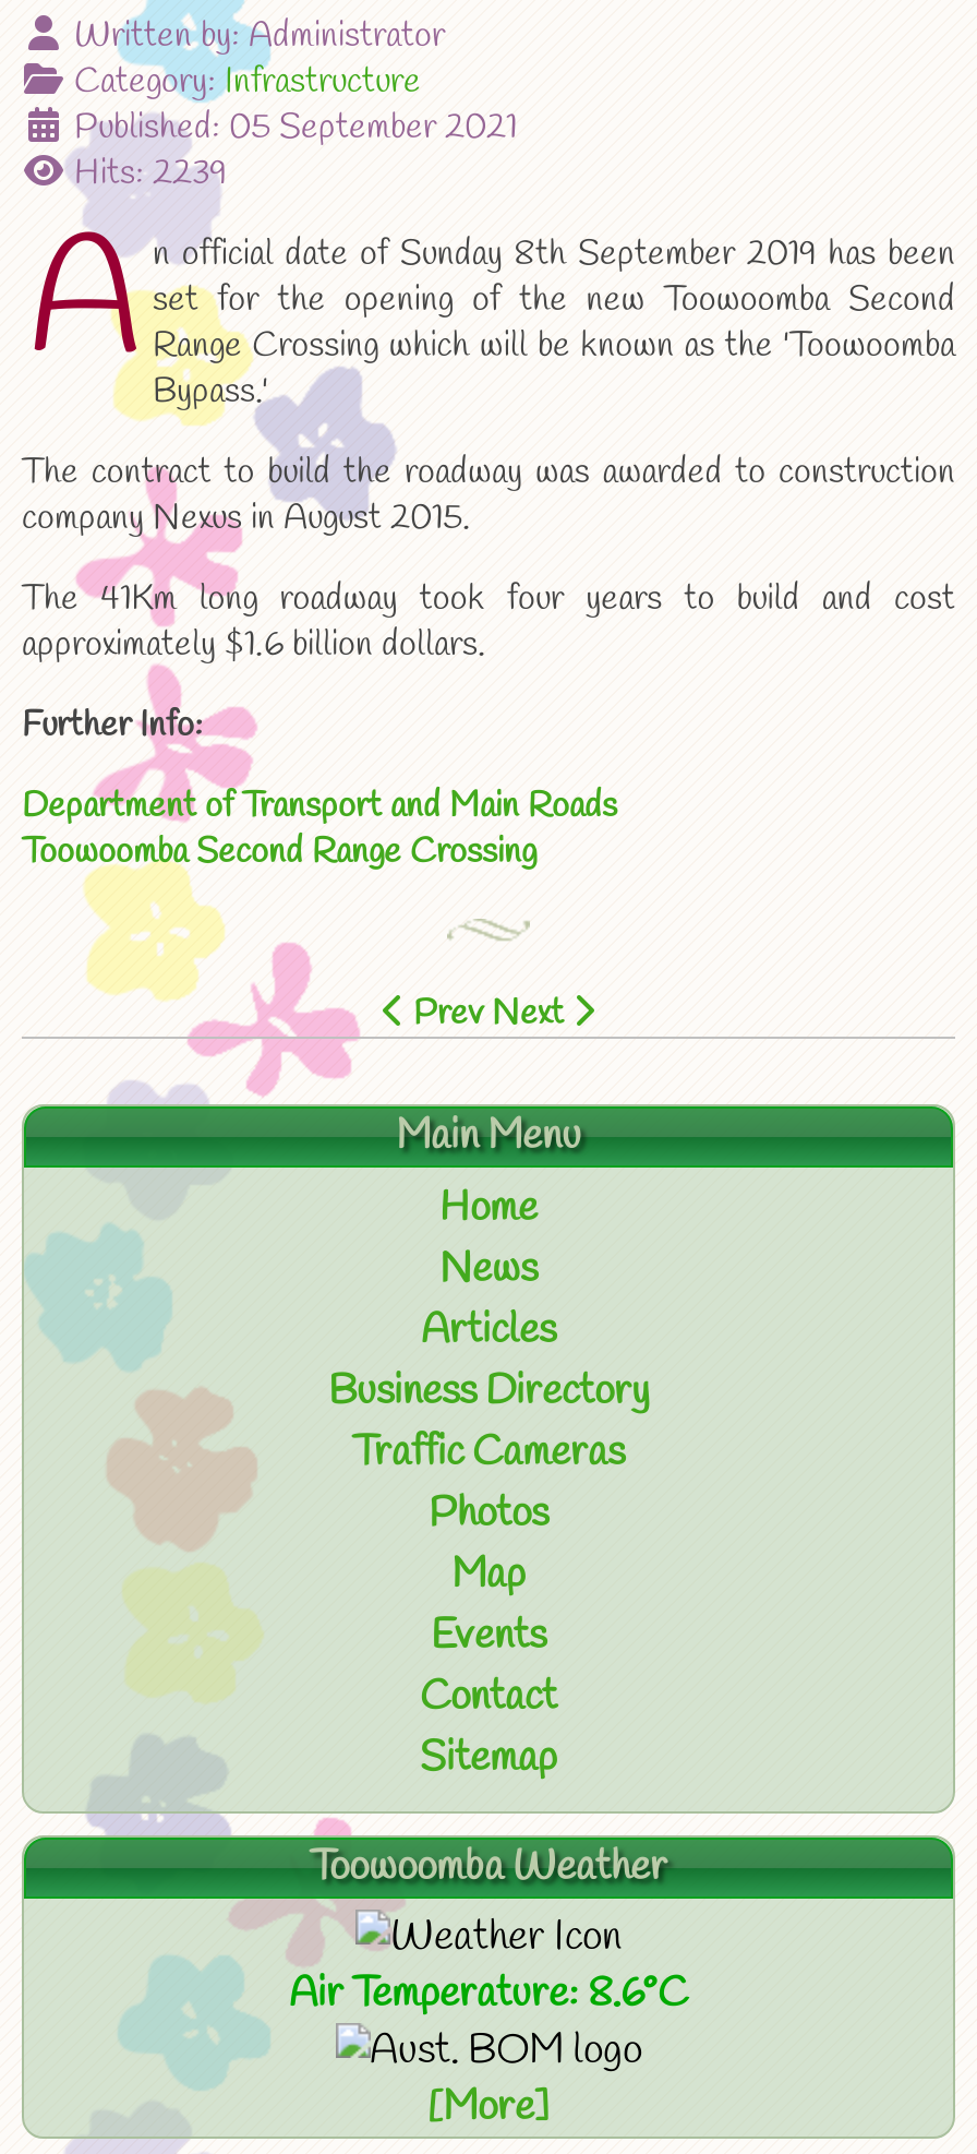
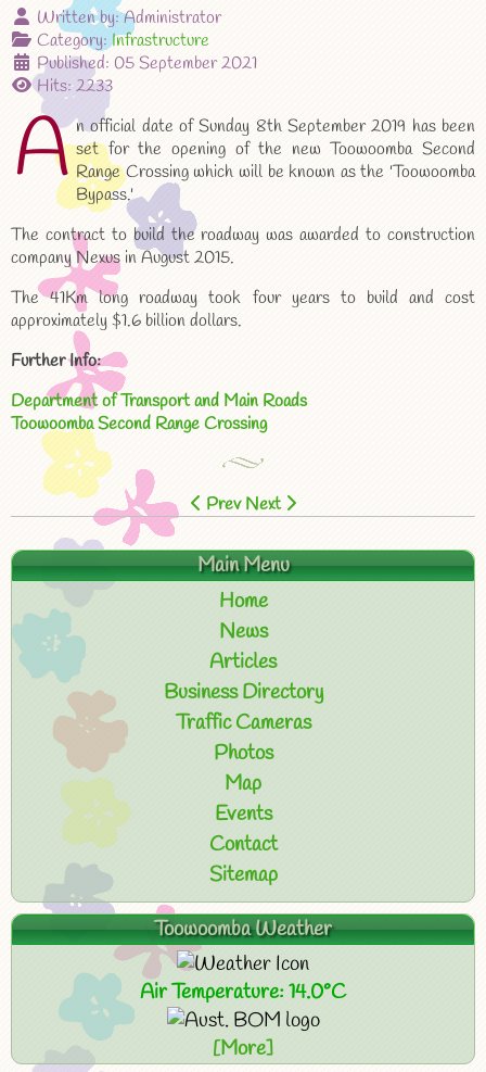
- Hits: 2239
+ Hits: 2233

- Air Temperature: 8.6°C
+ Air Temperature: 14.0°C
